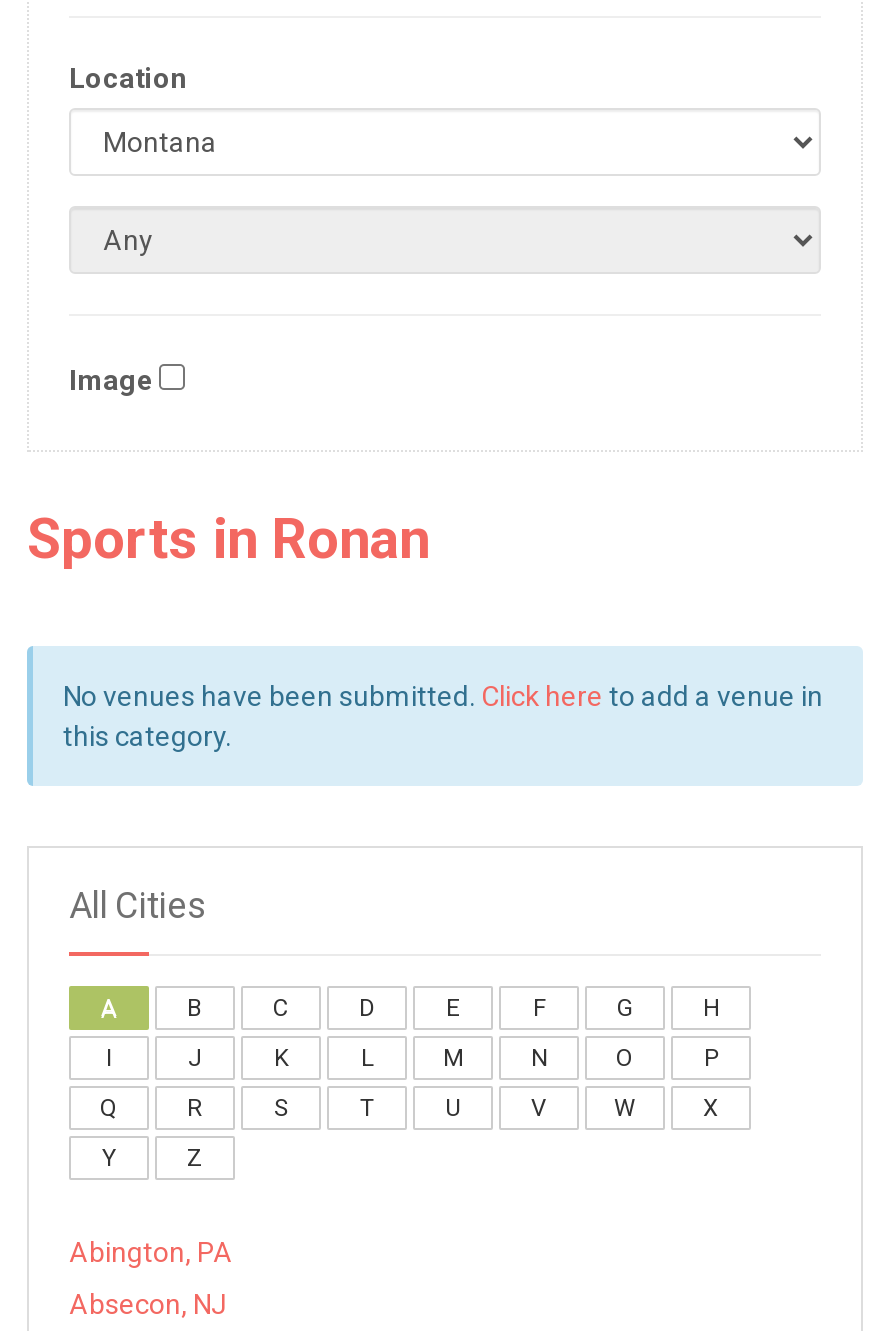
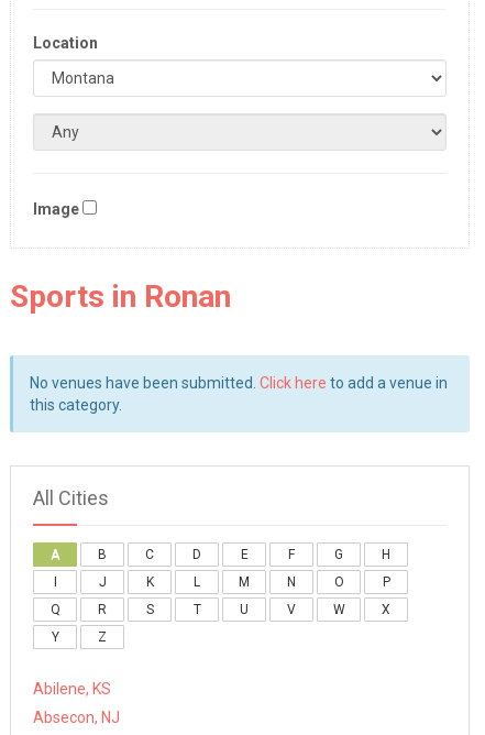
- Abington, PA
+ Abilene, KS
